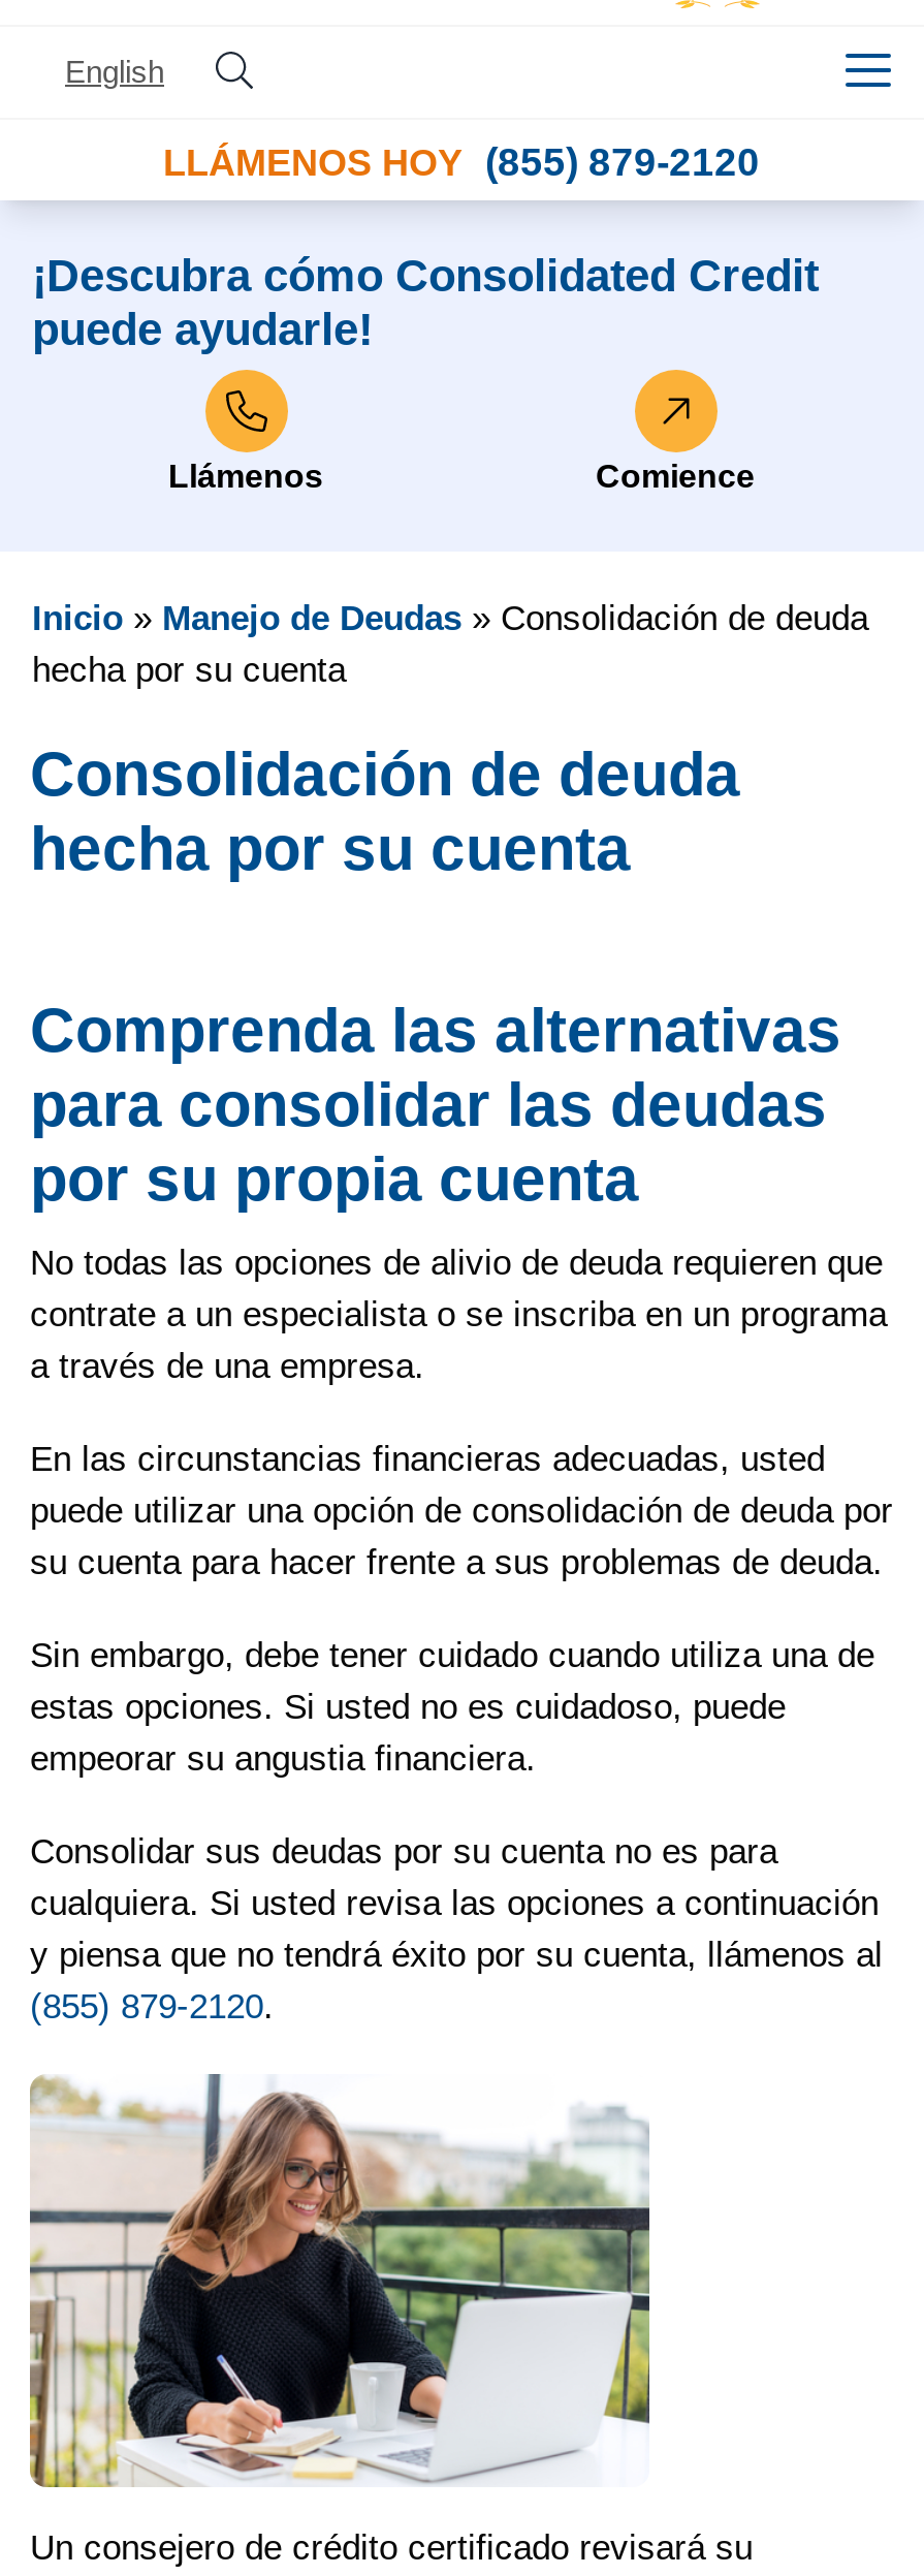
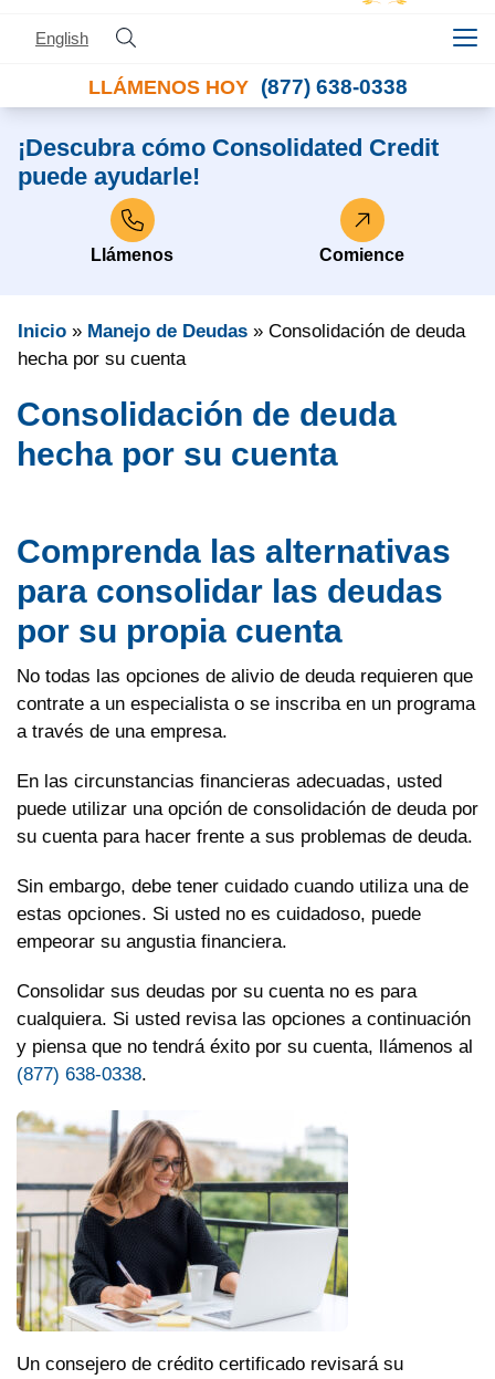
- LLÁMENOS HOY (855) 879-2120
+ LLÁMENOS HOY (877) 638-0338

- (855) 879-2120.
+ (877) 638-0338.
